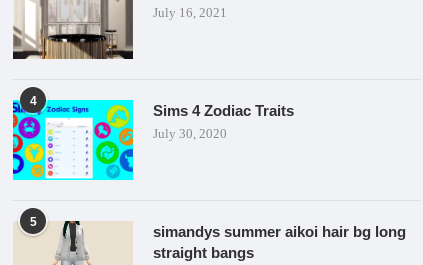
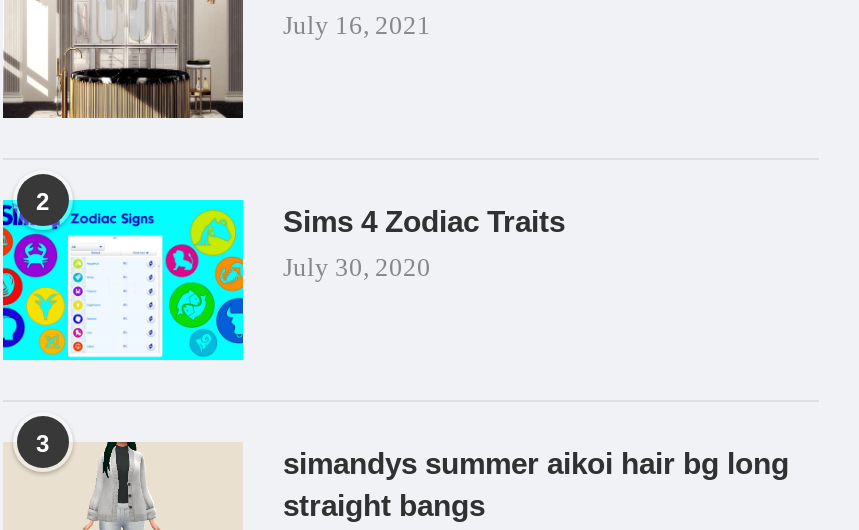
- 4
+ 2

- 5
+ 3
